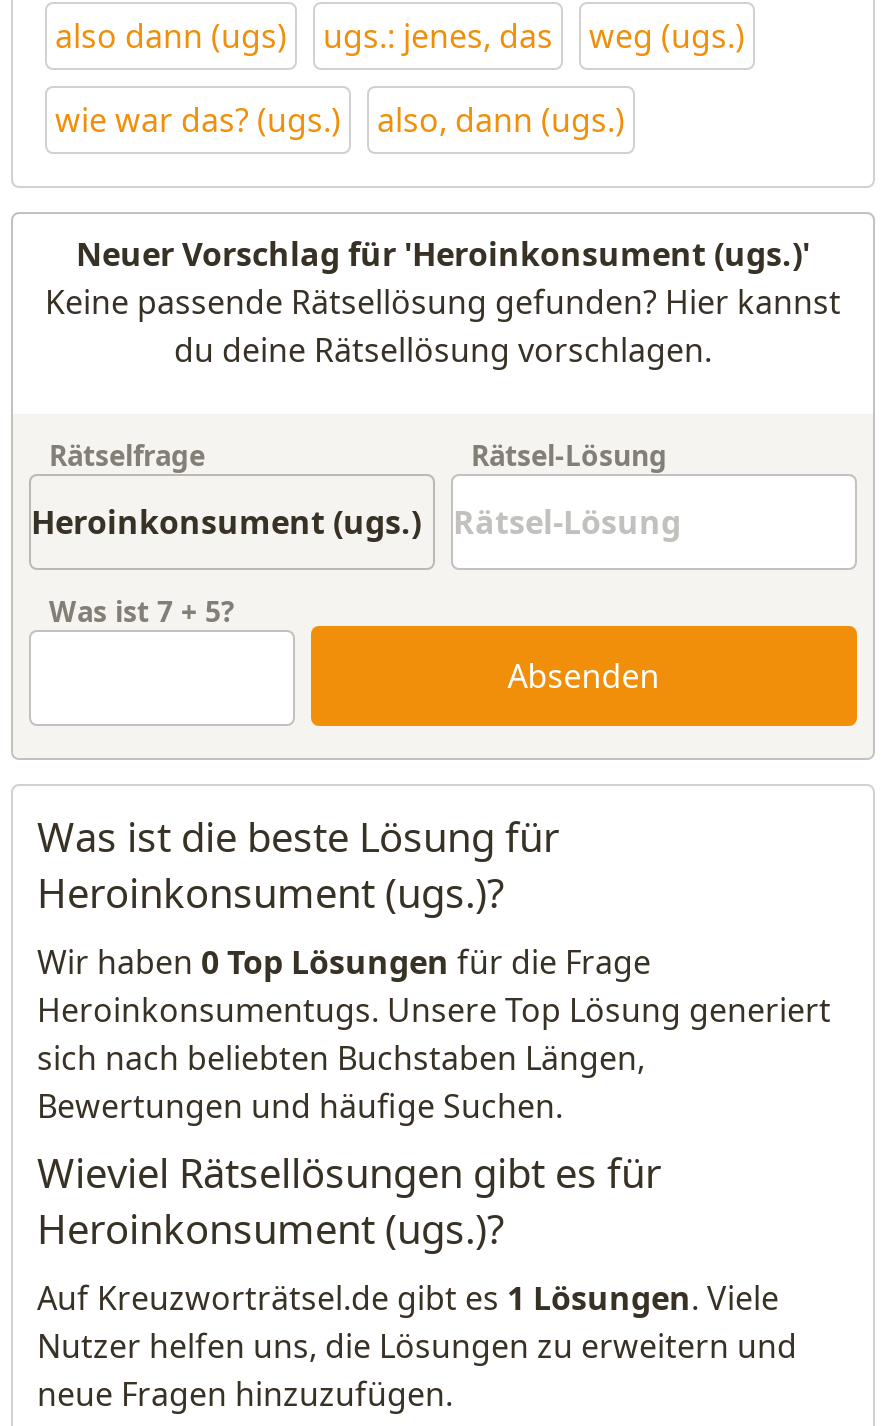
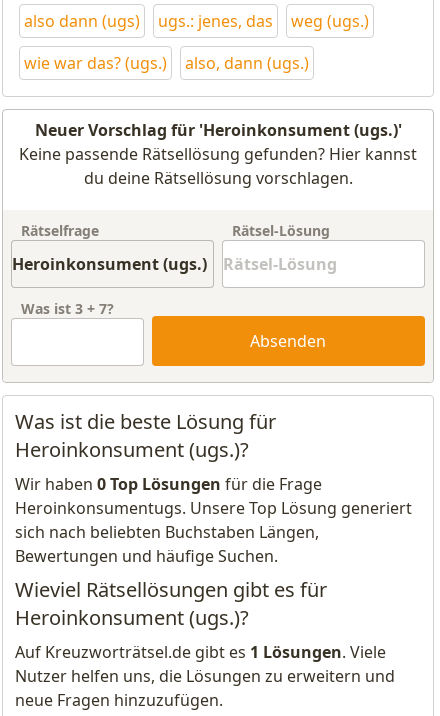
- Was ist 7 + 5?
+ Was ist 3 + 7?
